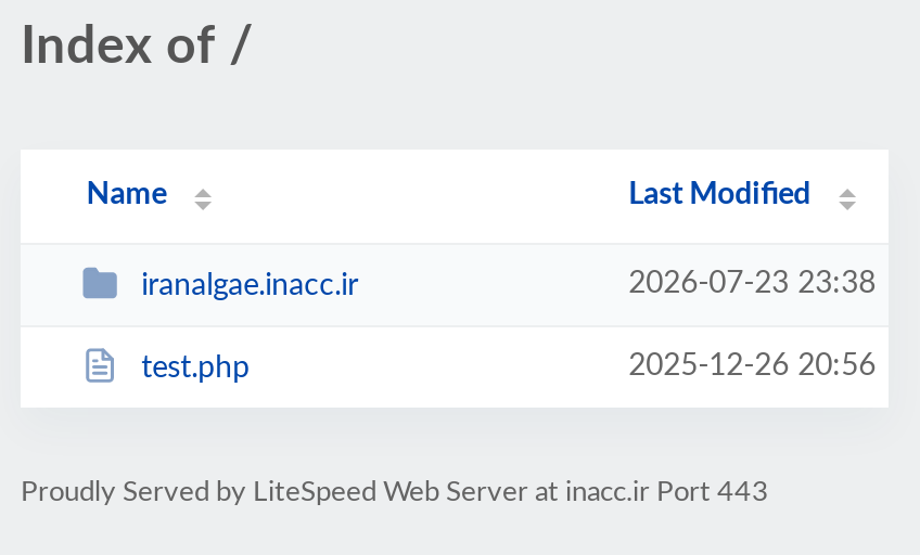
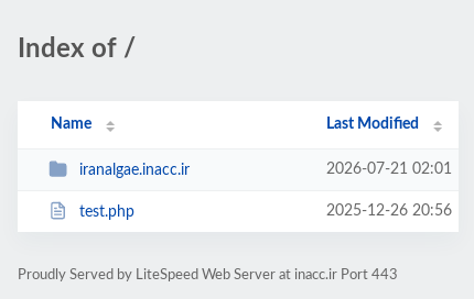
- 2026-07-23 23:38
+ 2026-07-21 02:01
